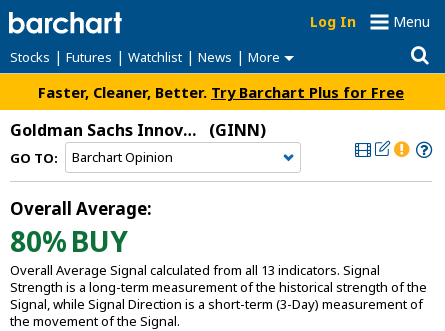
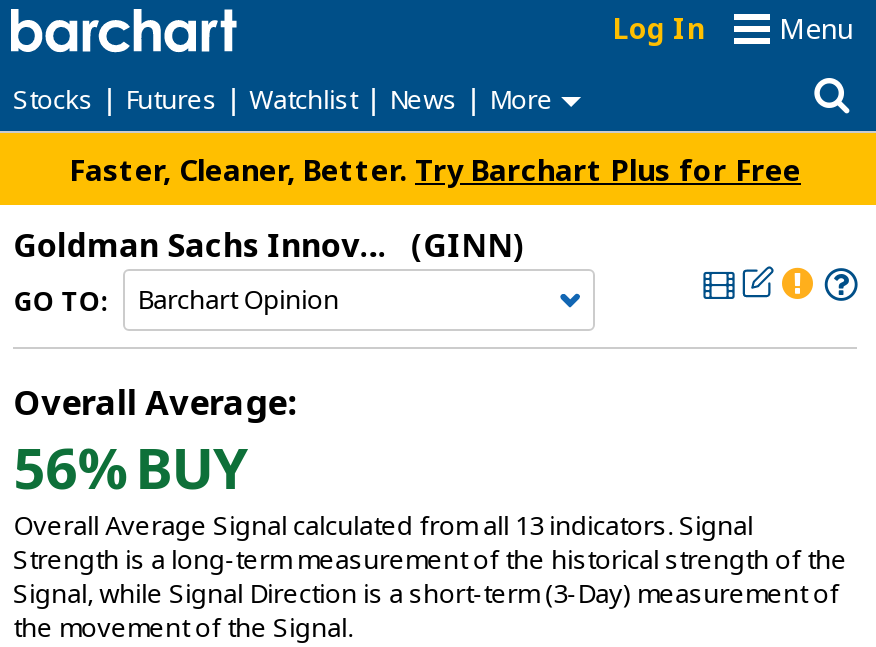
- 80% BUY
+ 56% BUY
